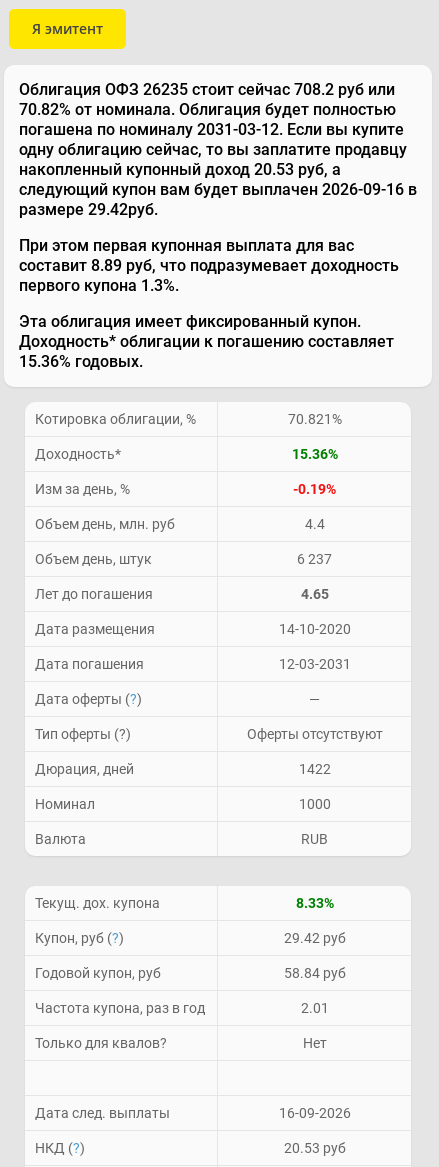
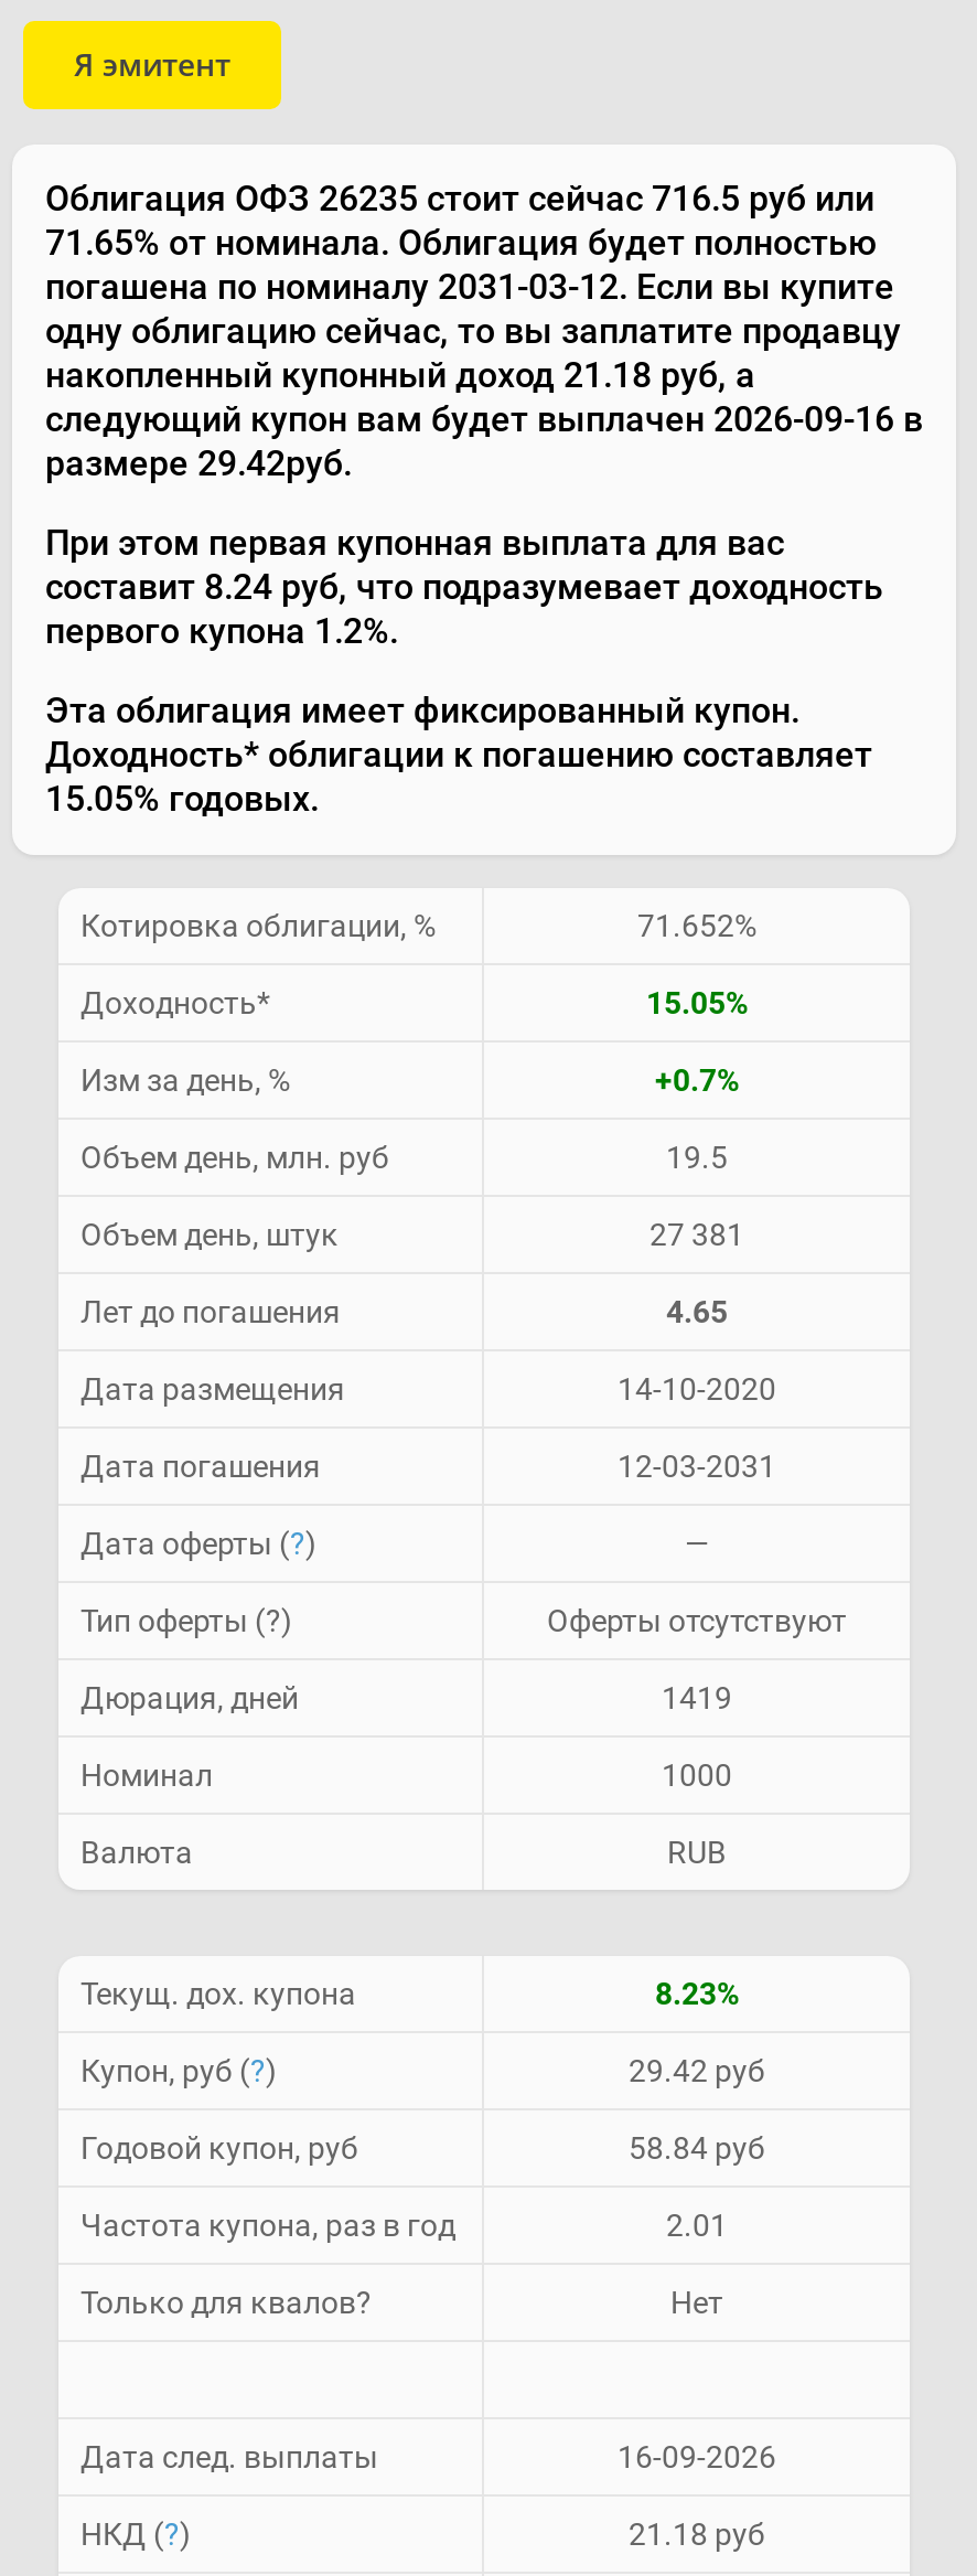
- Облигация ОФЗ 26235 стоит сейчас 708.2 руб или
+ Облигация ОФЗ 26235 стоит сейчас 716.5 руб или

- 70.82% от номинала. Облигация будет полностью
+ 71.65% от номинала. Облигация будет полностью

- накопленный купонный доход 20.53 руб, а
+ накопленный купонный доход 21.18 руб, а

- составит 8.89 руб, что подразумевает доходность
+ составит 8.24 руб, что подразумевает доходность

- первого купона 1.3%.
+ первого купона 1.2%.

- 15.36% годовых.
+ 15.05% годовых.

- 70.821%
+ 71.652%

- 15.36%
+ 15.05%

- -0.19%
+ +0.7%

- 4.4
+ 19.5

- 6 237
+ 27 381

- 1422
+ 1419

- 8.33%
+ 8.23%

- 20.53 руб
+ 21.18 руб
